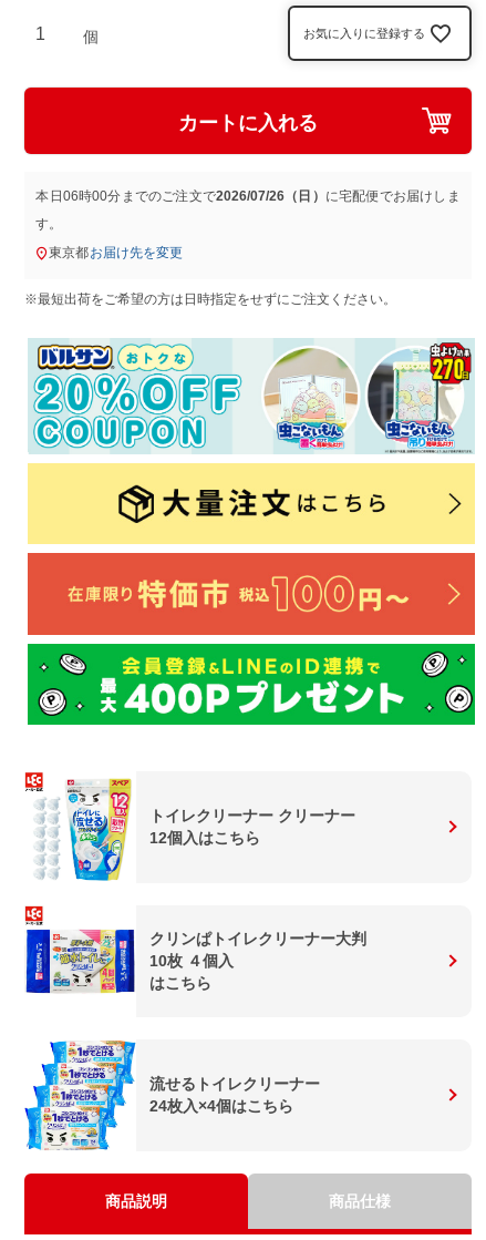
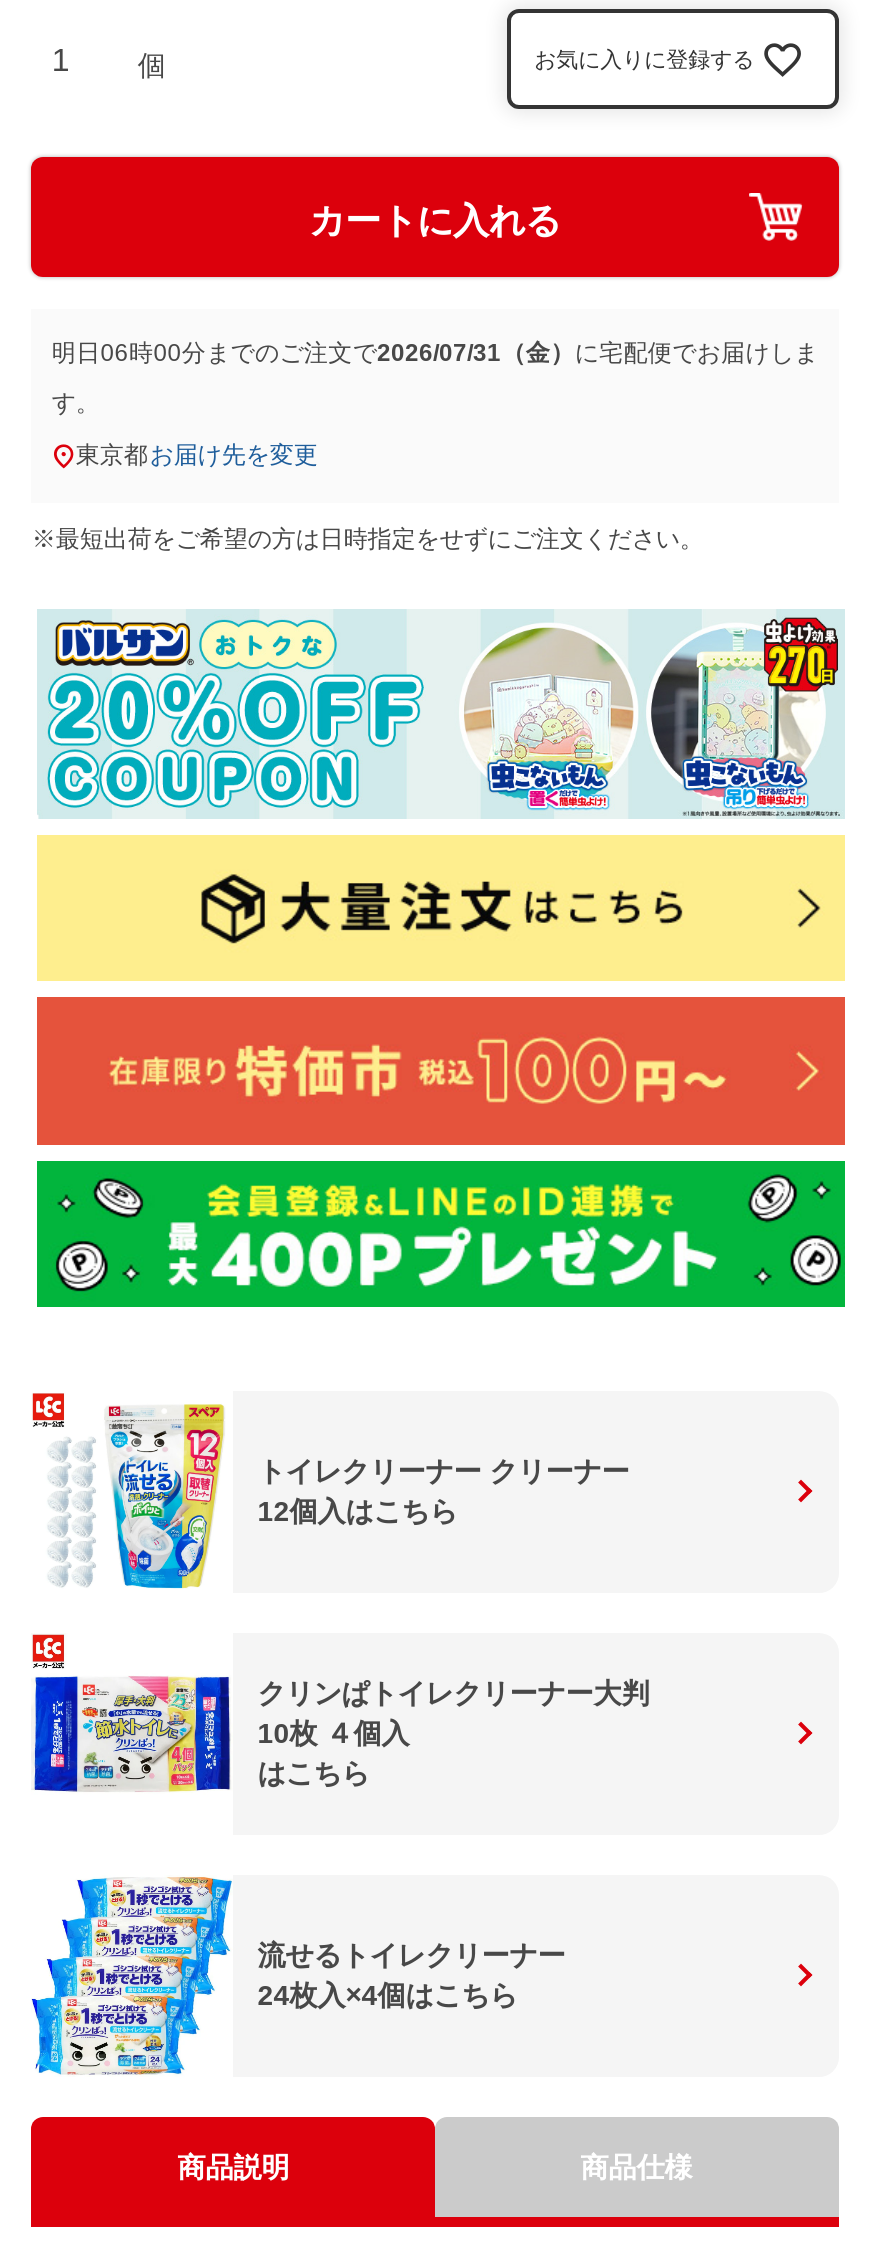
- 本日06時00分までのご注文で2026/07/26（日）に宅配便でお届けしま
+ 明日06時00分までのご注文で2026/07/31（金）に宅配便でお届けしま
